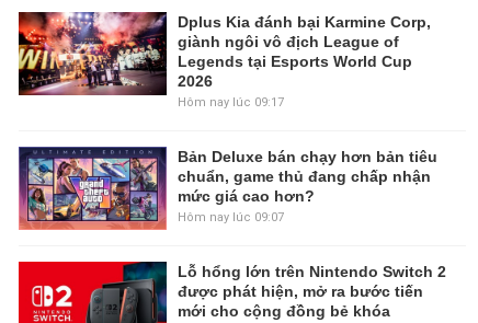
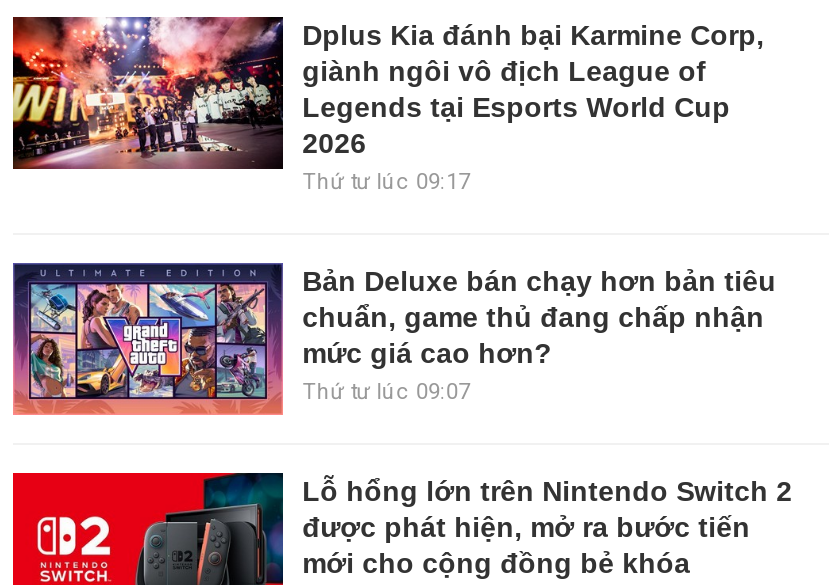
- Hôm nay lúc 09:17
+ Thứ tư lúc 09:17

- Hôm nay lúc 09:07
+ Thứ tư lúc 09:07
